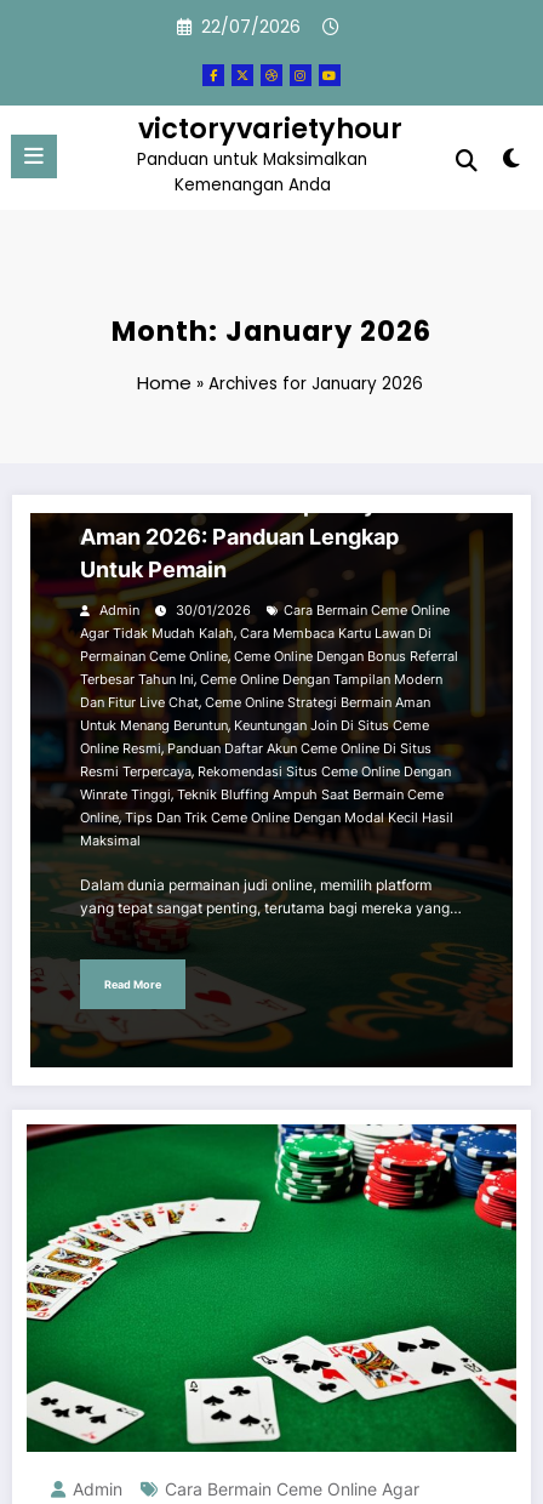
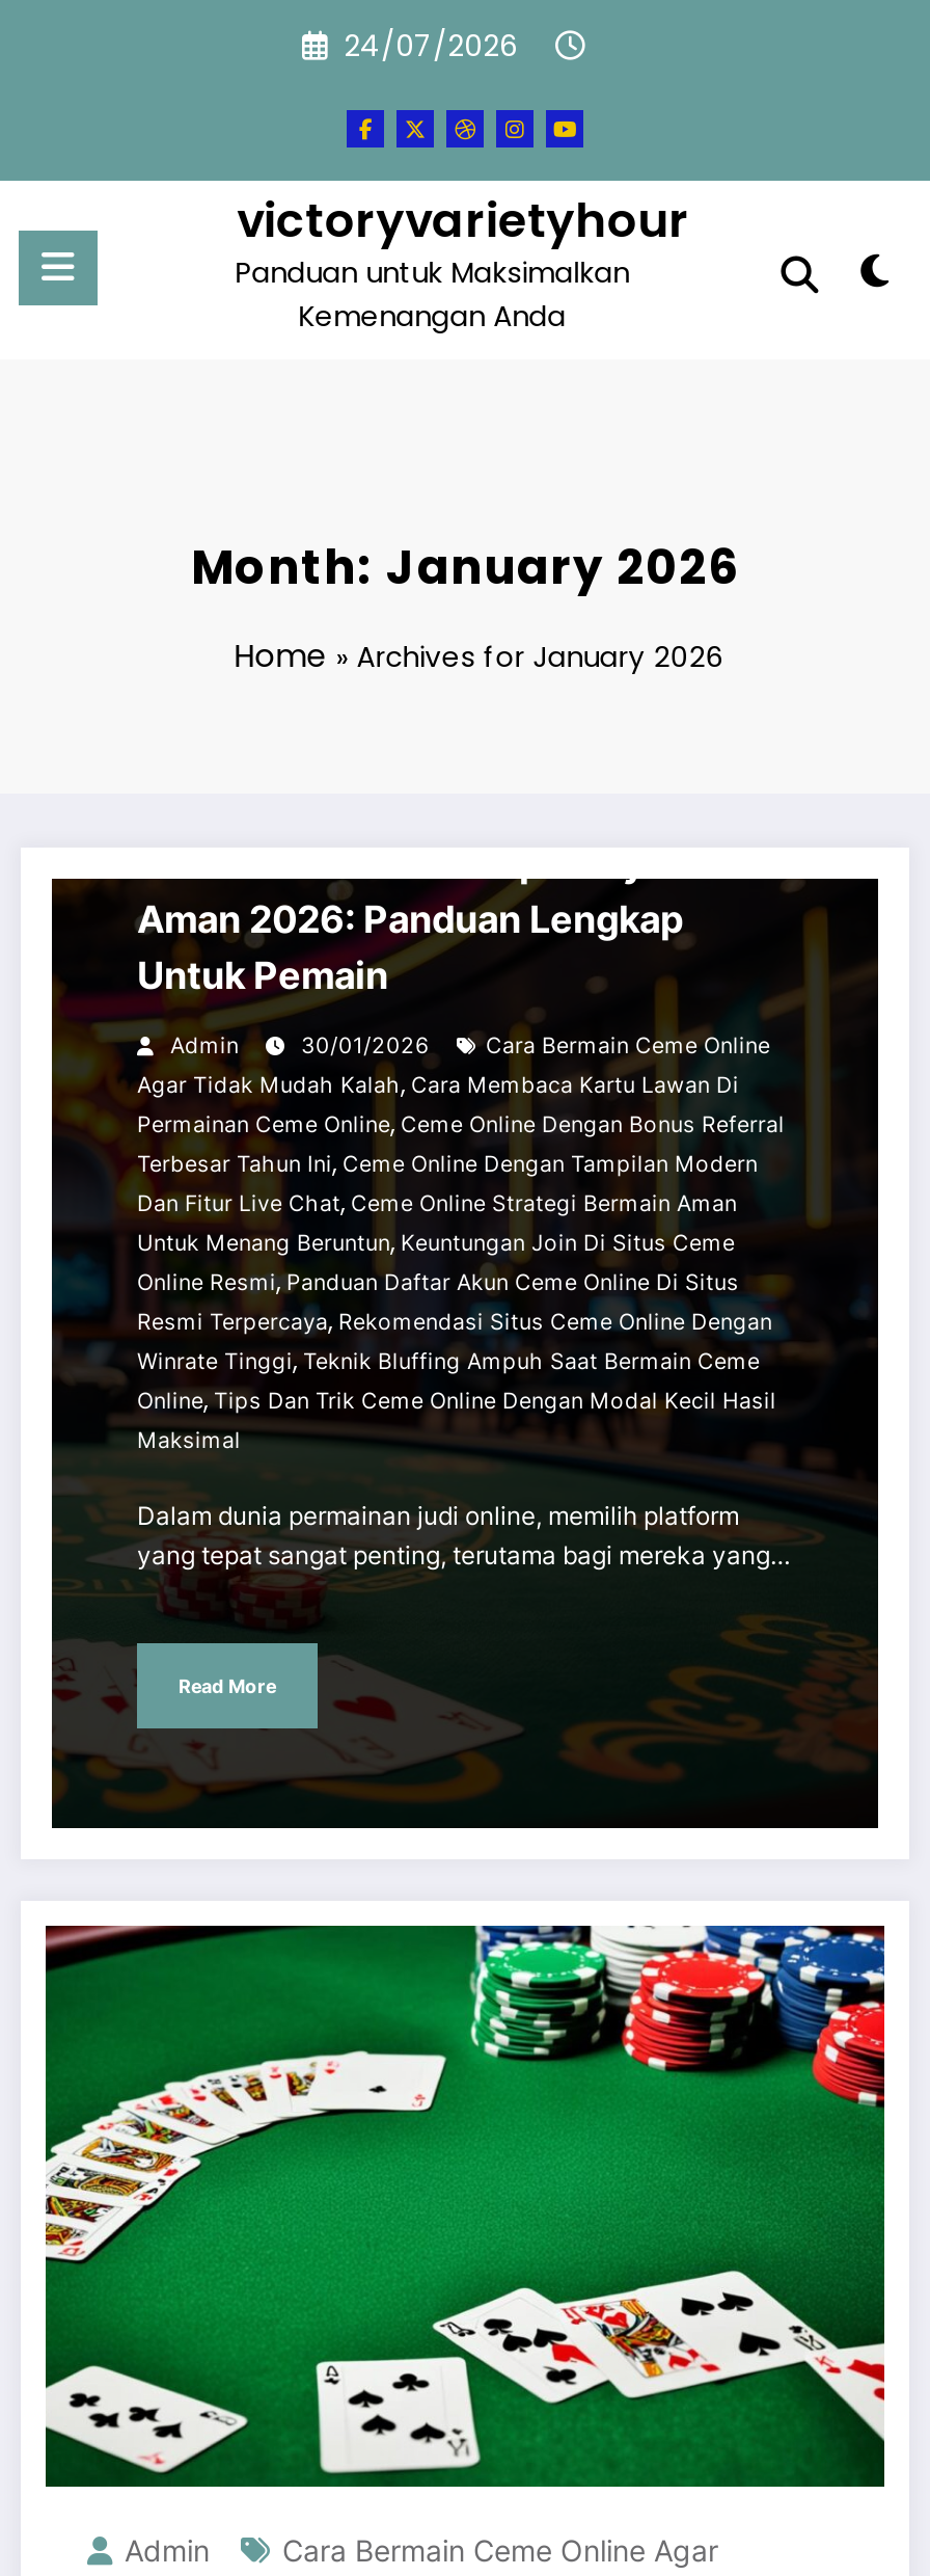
- 22/07/2026
+ 24/07/2026
